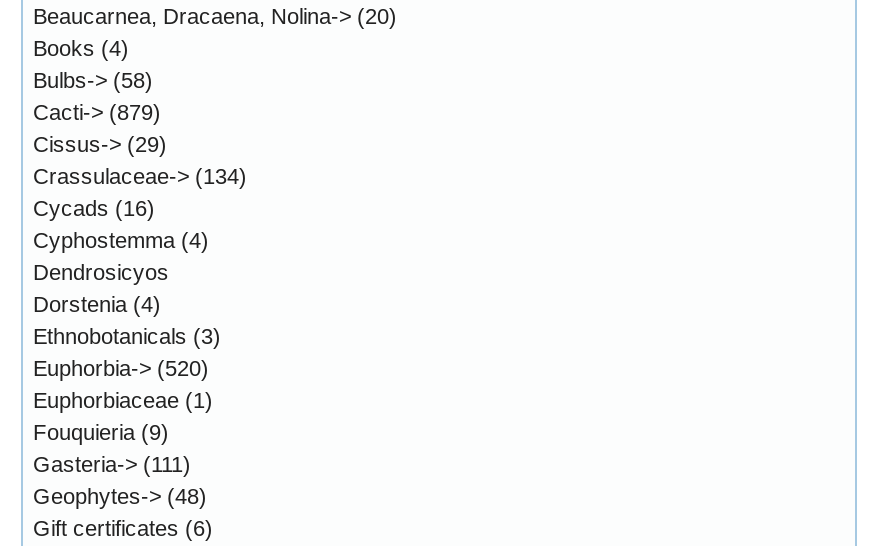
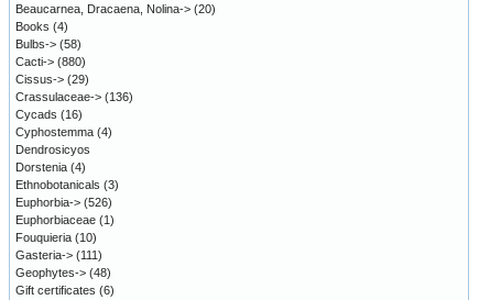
- Cacti-> (879)
+ Cacti-> (880)

- Crassulaceae-> (134)
+ Crassulaceae-> (136)

- Euphorbia-> (520)
+ Euphorbia-> (526)

- Fouquieria (9)
+ Fouquieria (10)
